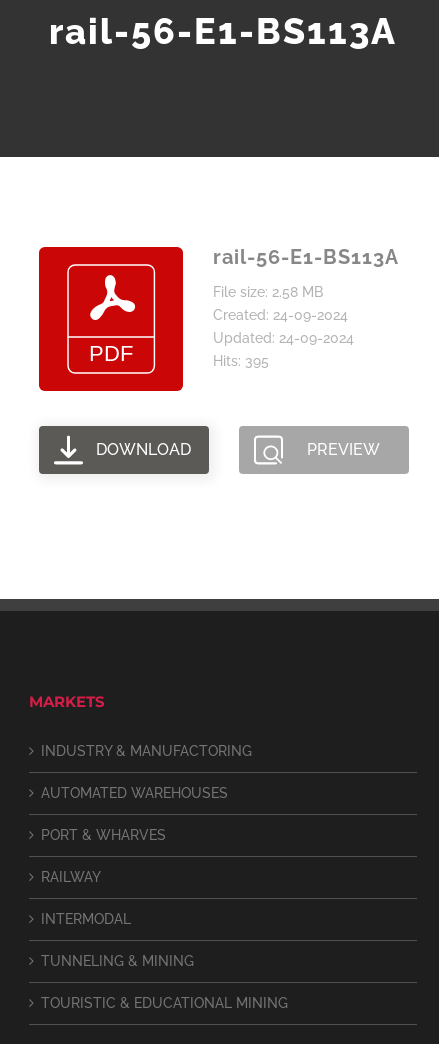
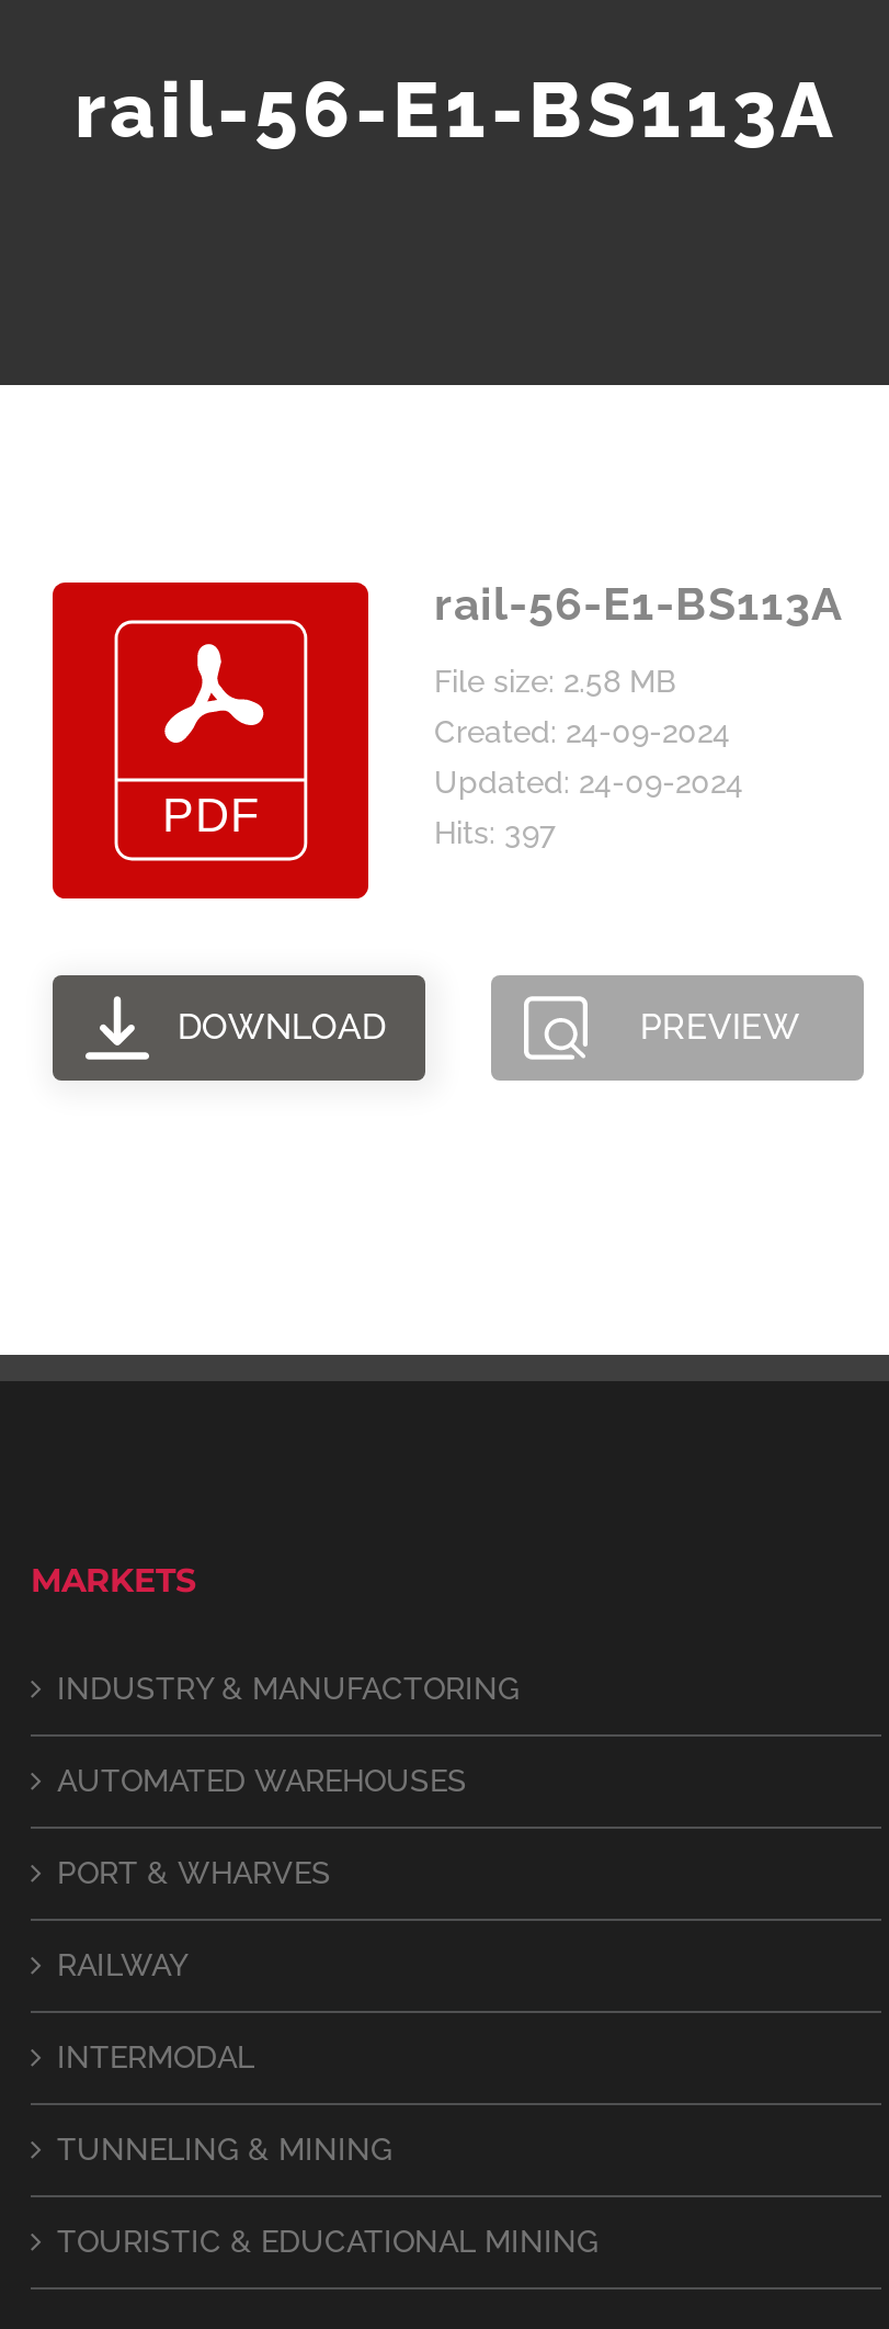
- Hits: 395
+ Hits: 397
